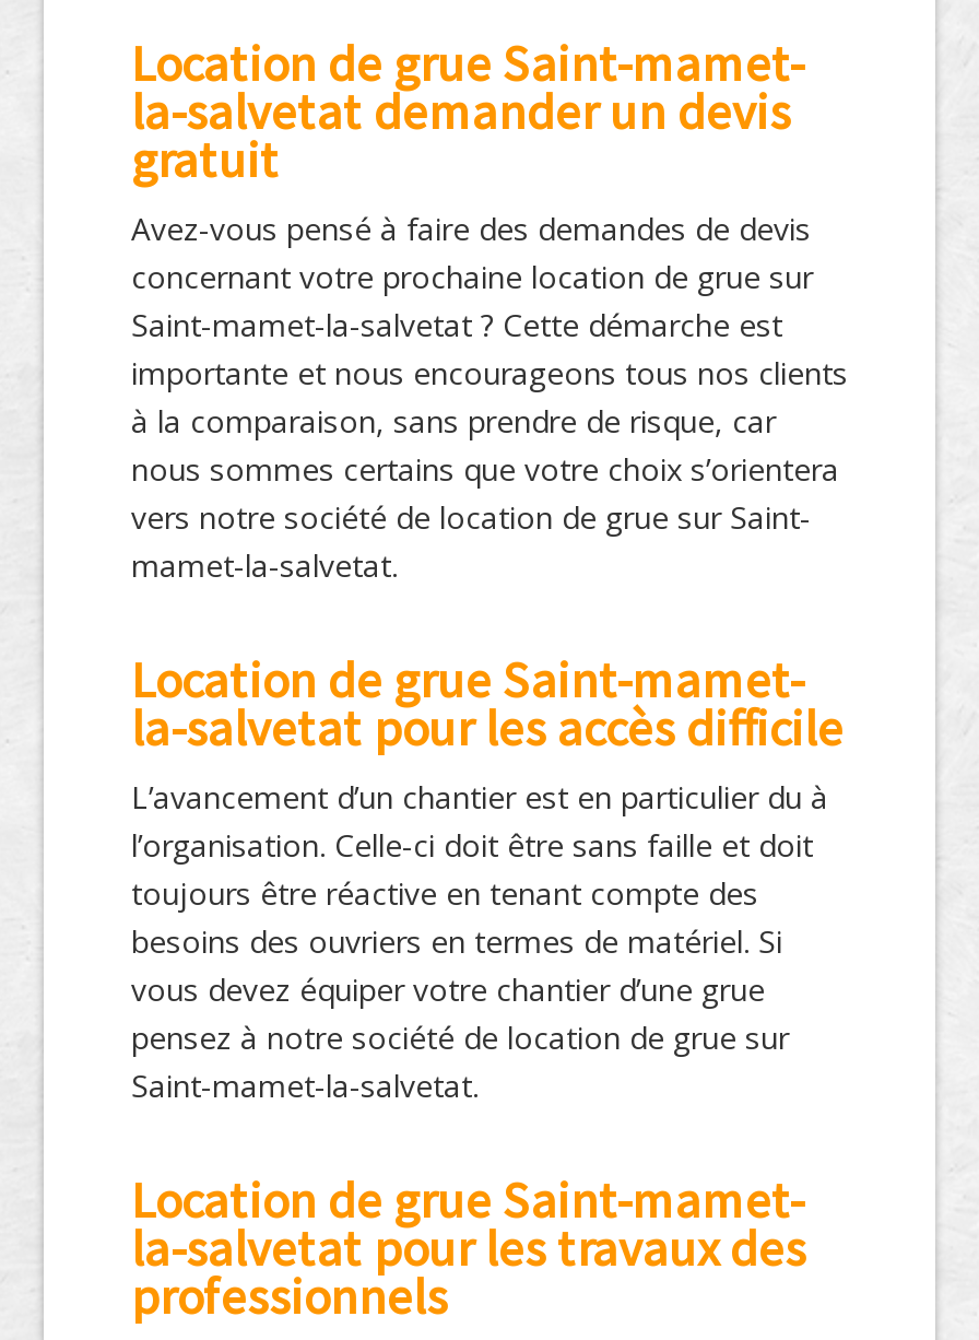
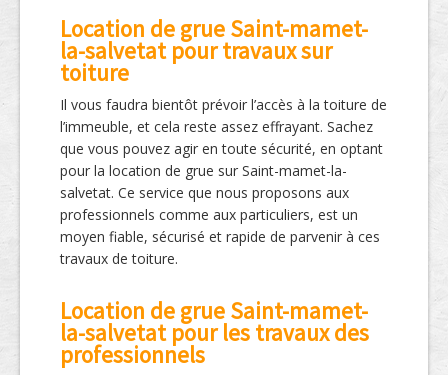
- la-salvetat demander un devis
- gratuit
- Avez-vous pensé à faire des demandes de devis
- concernant votre prochaine location de grue sur
- Saint-mamet-la-salvetat ? Cette démarche est
- importante et nous encourageons tous nos clients
- à la comparaison, sans prendre de risque, car
- nous sommes certains que votre choix s’orientera
- vers notre société de location de grue sur Saint-
- mamet-la-salvetat.
- Location de grue Saint-mamet-
- la-salvetat pour les accès difficile
- L’avancement d’un chantier est en particulier du à
- l’organisation. Celle-ci doit être sans faille et doit
- toujours être réactive en tenant compte des
- besoins des ouvriers en termes de matériel. Si
- vous devez équiper votre chantier d’une grue
- pensez à notre société de location de grue sur
- Saint-mamet-la-salvetat.
+ la-salvetat pour travaux sur
+ toiture
+ Il vous faudra bientôt prévoir l’accès à la toiture de
+ l’immeuble, et cela reste assez effrayant. Sachez
+ que vous pouvez agir en toute sécurité, en optant
+ pour la location de grue sur Saint-mamet-la-
+ salvetat. Ce service que nous proposons aux
+ professionnels comme aux particuliers, est un
+ moyen fiable, sécurisé et rapide de parvenir à ces
+ travaux de toiture.
